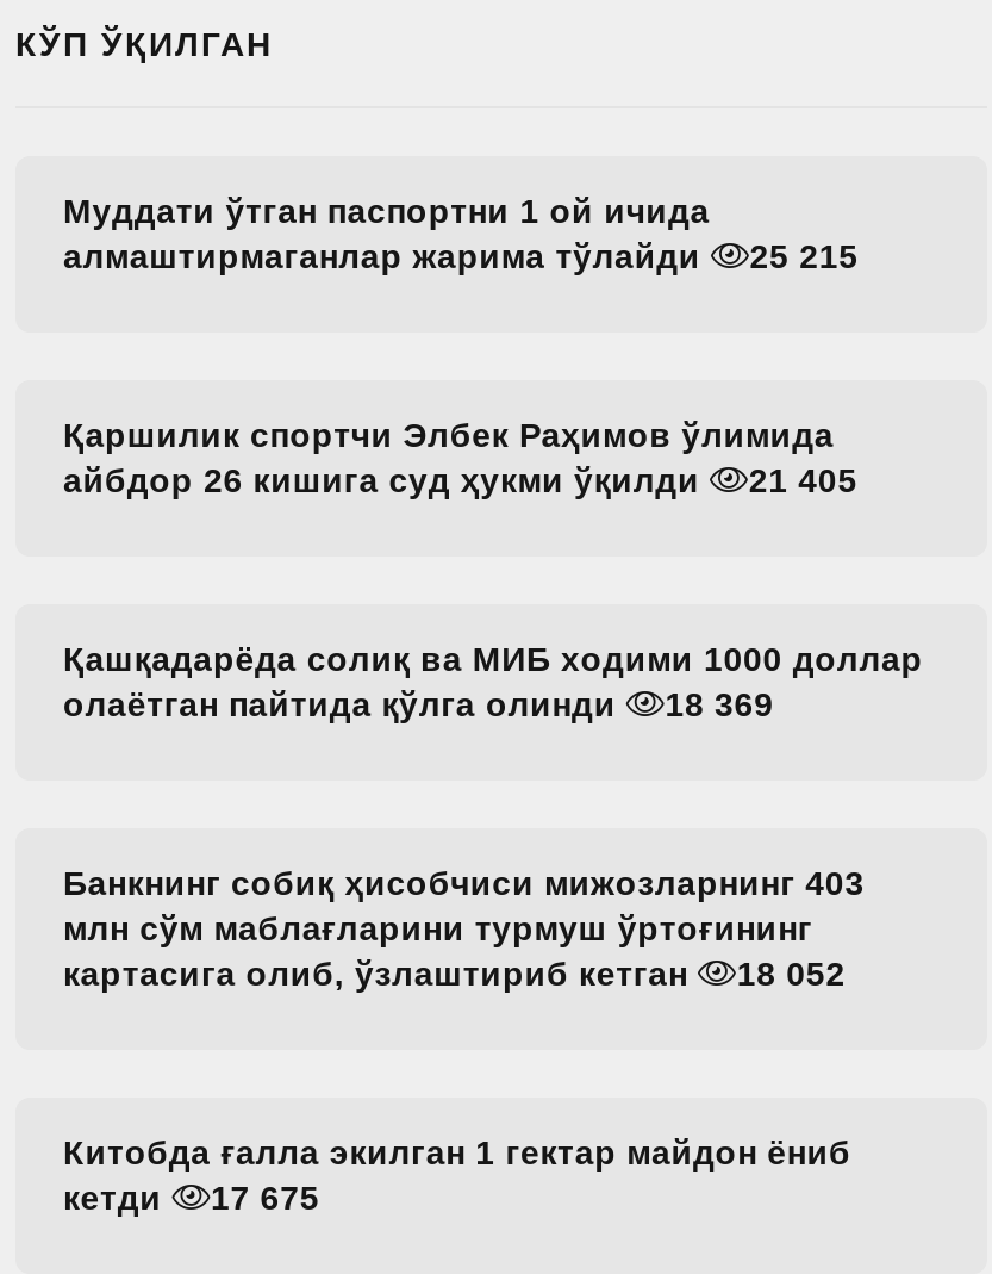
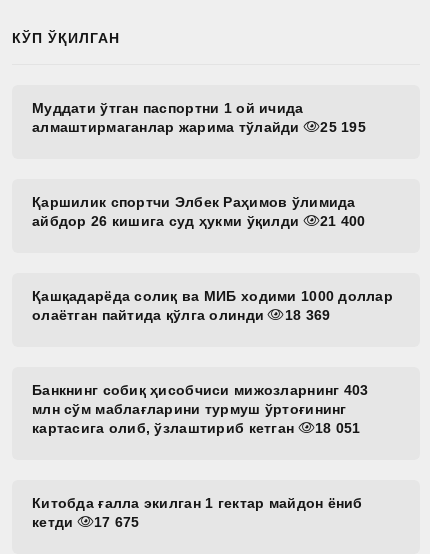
- алмаштирмаганлар жарима тўлайди 25 215
+ алмаштирмаганлар жарима тўлайди 25 195

- айбдор 26 кишига суд ҳукми ўқилди 21 405
+ айбдор 26 кишига суд ҳукми ўқилди 21 400

- картасига олиб, ўзлаштириб кетган 18 052
+ картасига олиб, ўзлаштириб кетган 18 051
